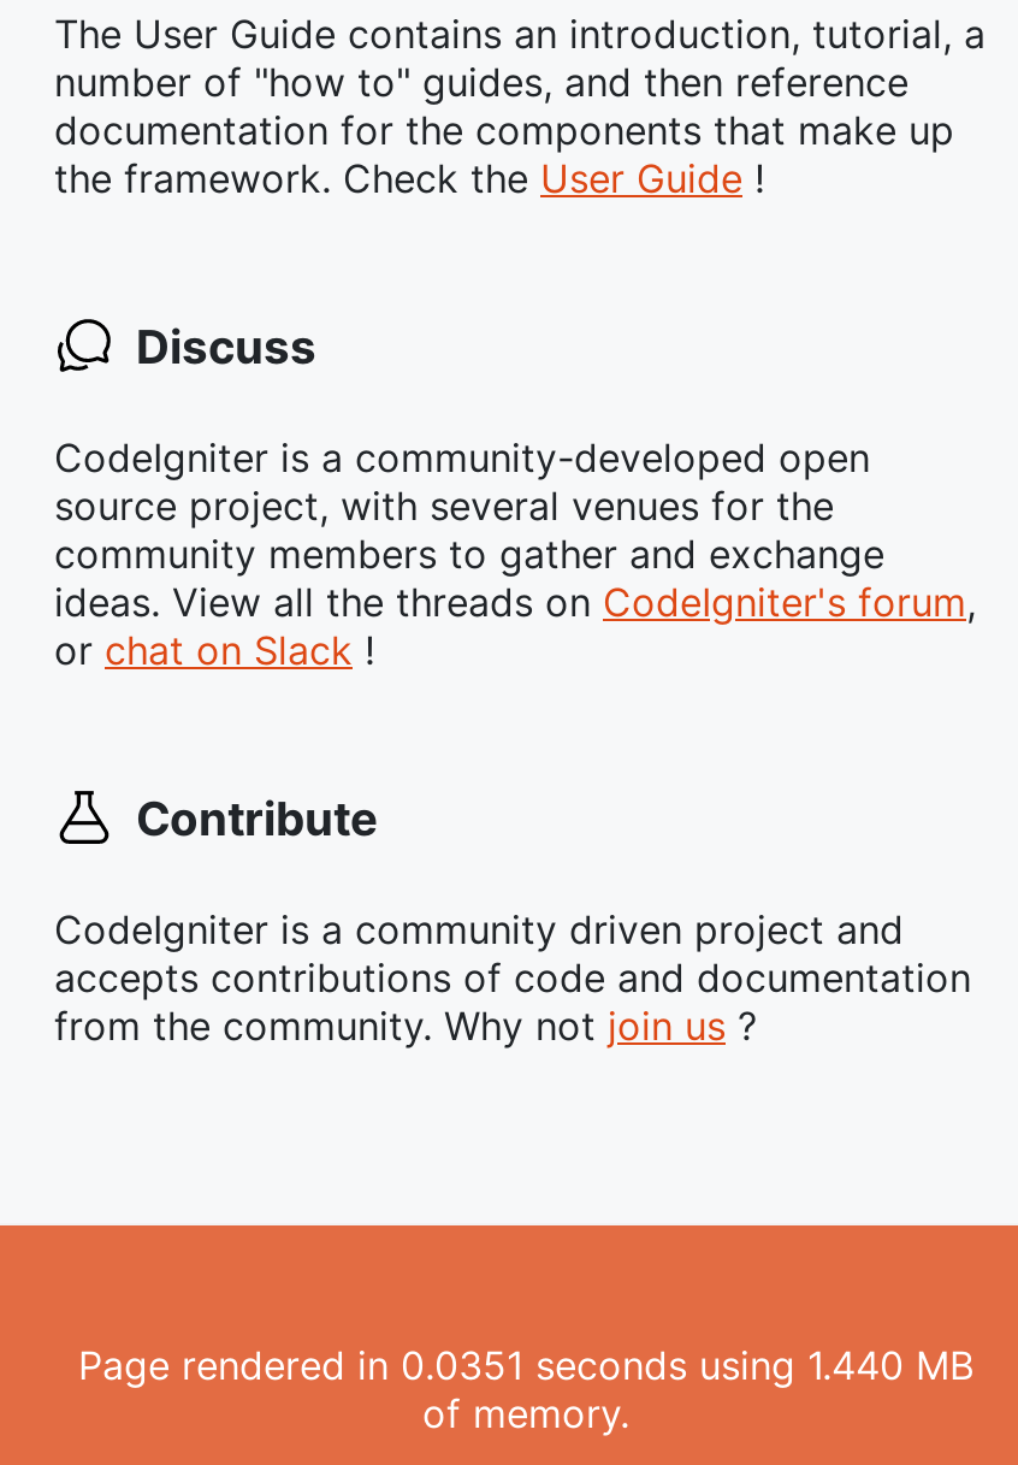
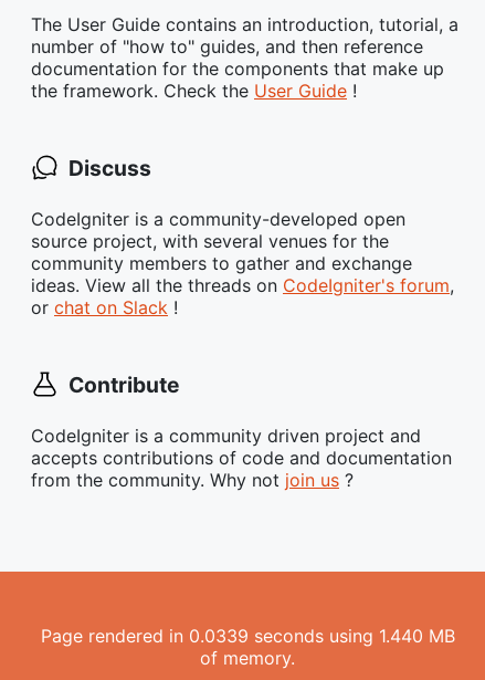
- Page rendered in 0.0351 seconds using 1.440 MB
+ Page rendered in 0.0339 seconds using 1.440 MB
